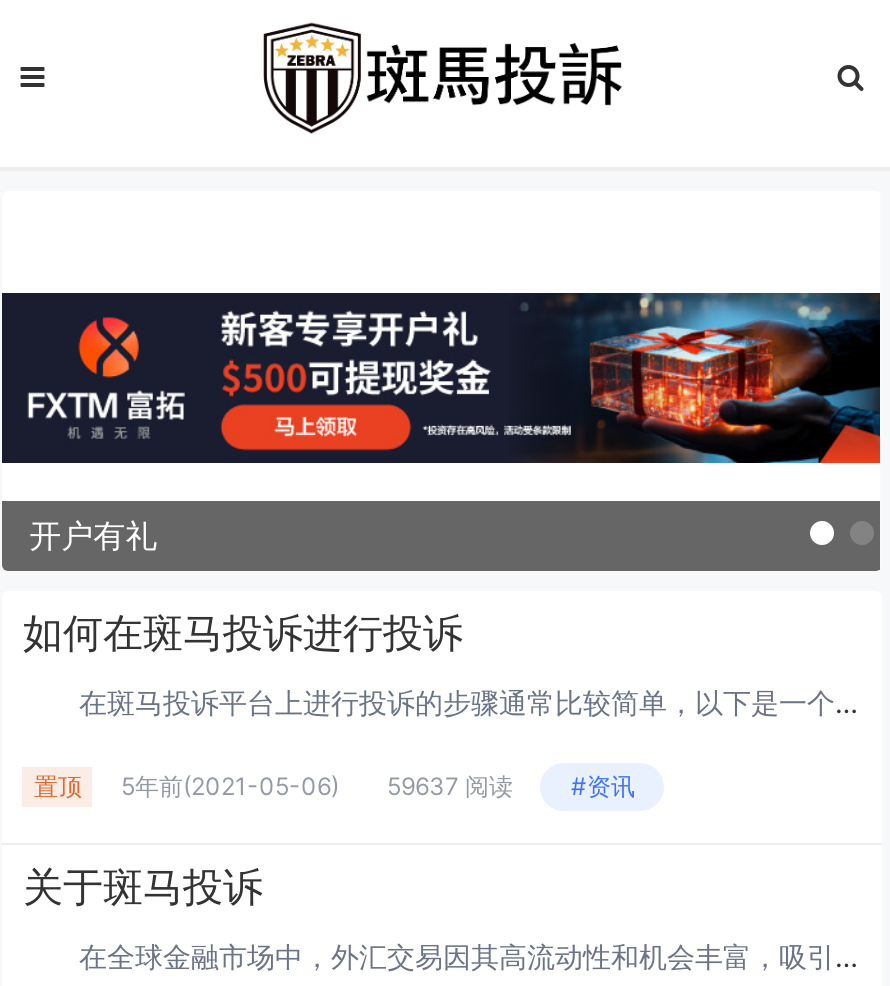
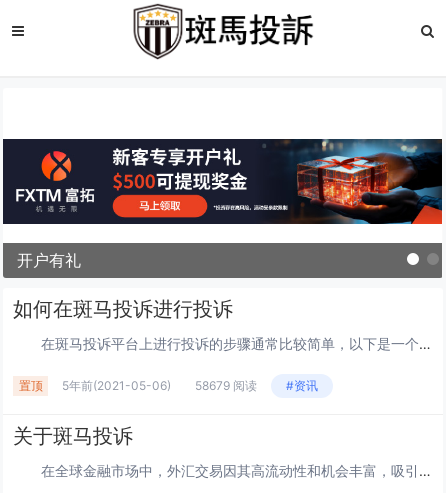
- 置顶 5年前(2021-05-06) 59637 阅读 #资讯
+ 置顶 5年前(2021-05-06) 58679 阅读 #资讯
